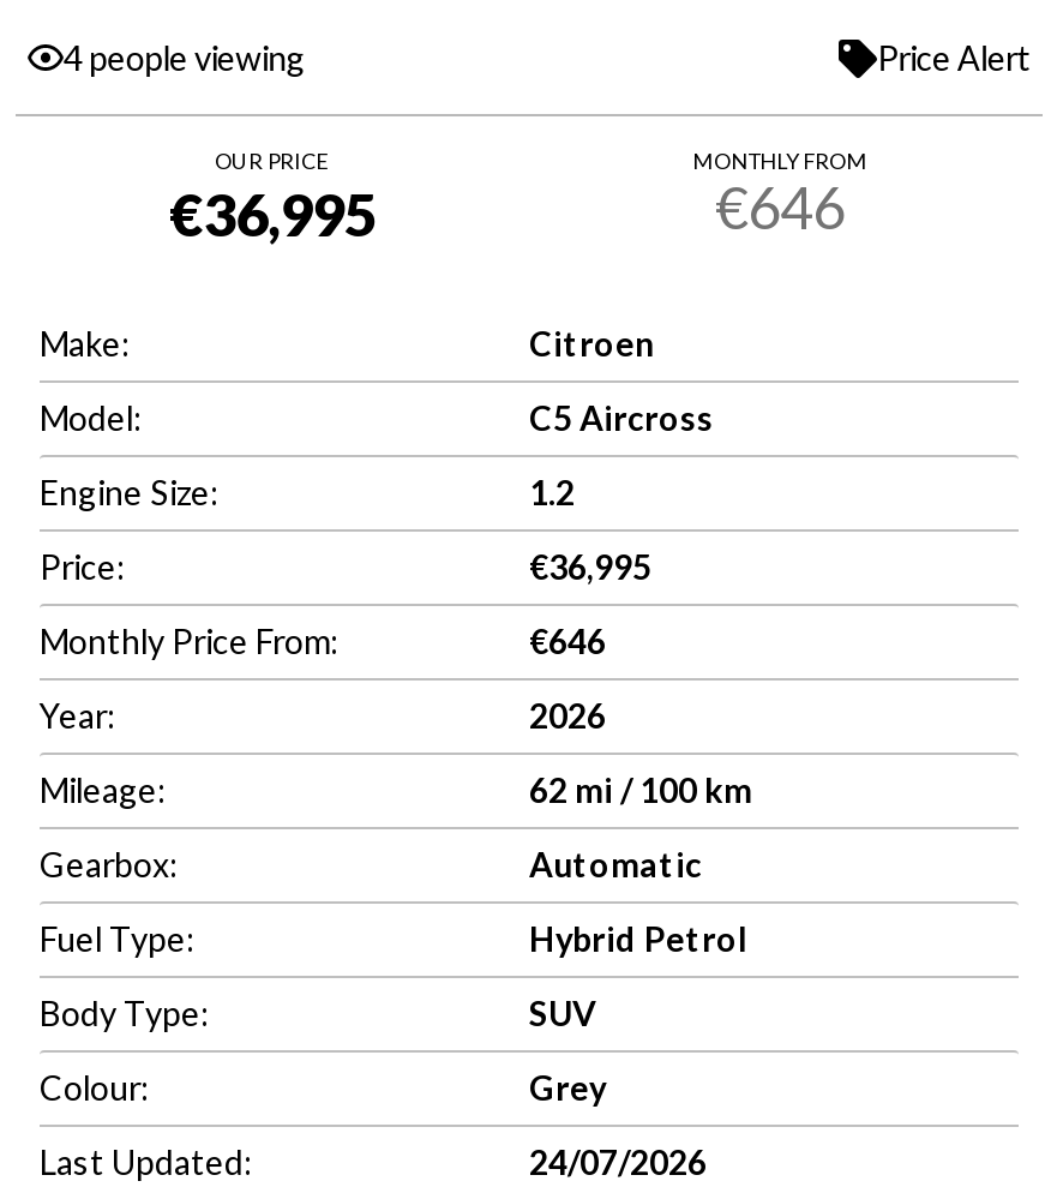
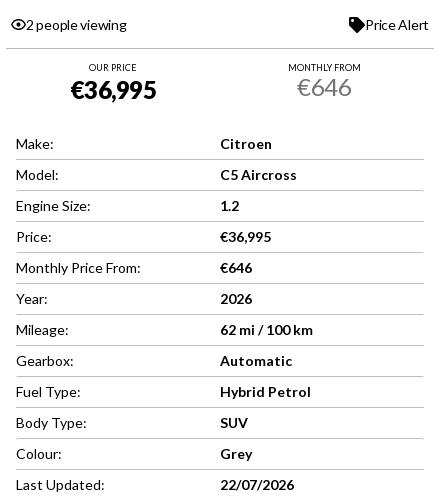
- 4 people viewing
+ 2 people viewing

- 24/07/2026
+ 22/07/2026
